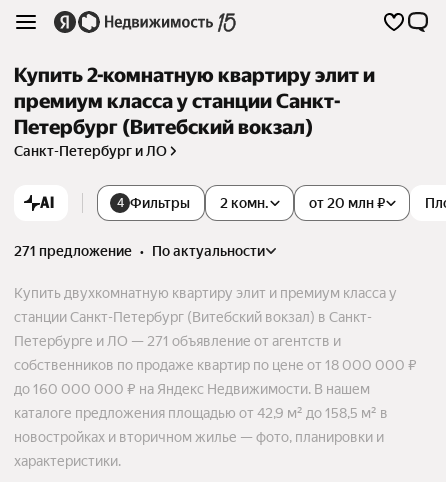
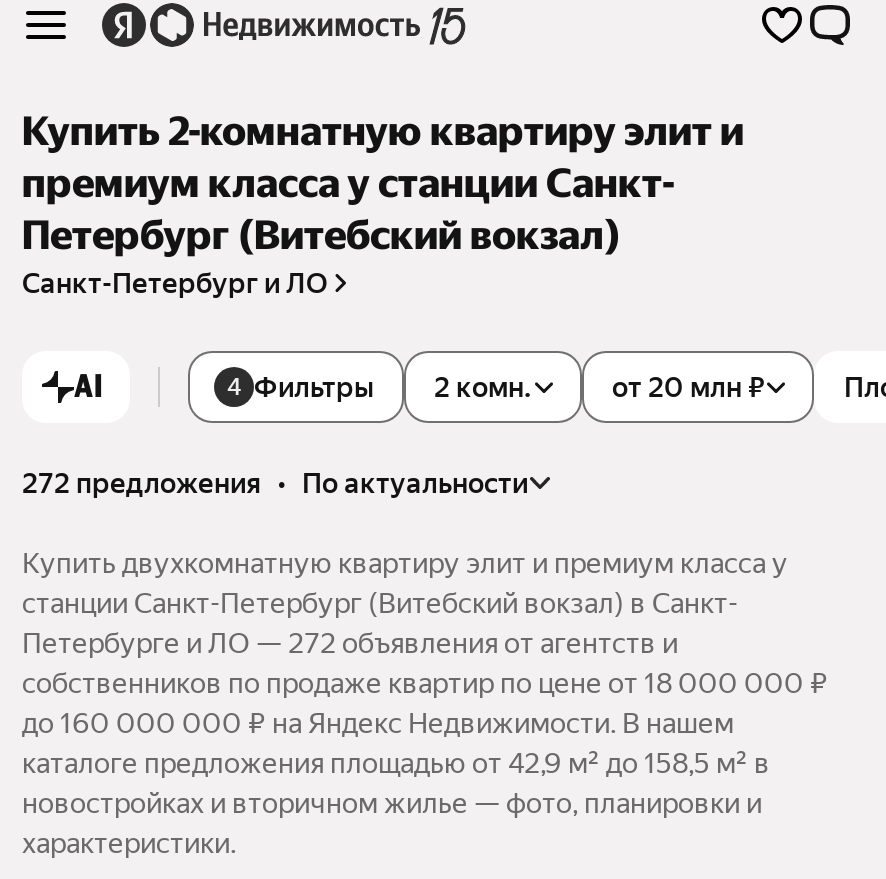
- 271 предложение • по актуальности
+ 272 предложения • по актуальности

- Петербурге и ЛО — 271 объявление от агентств и
+ Петербурге и ЛО — 272 объявления от агентств и
